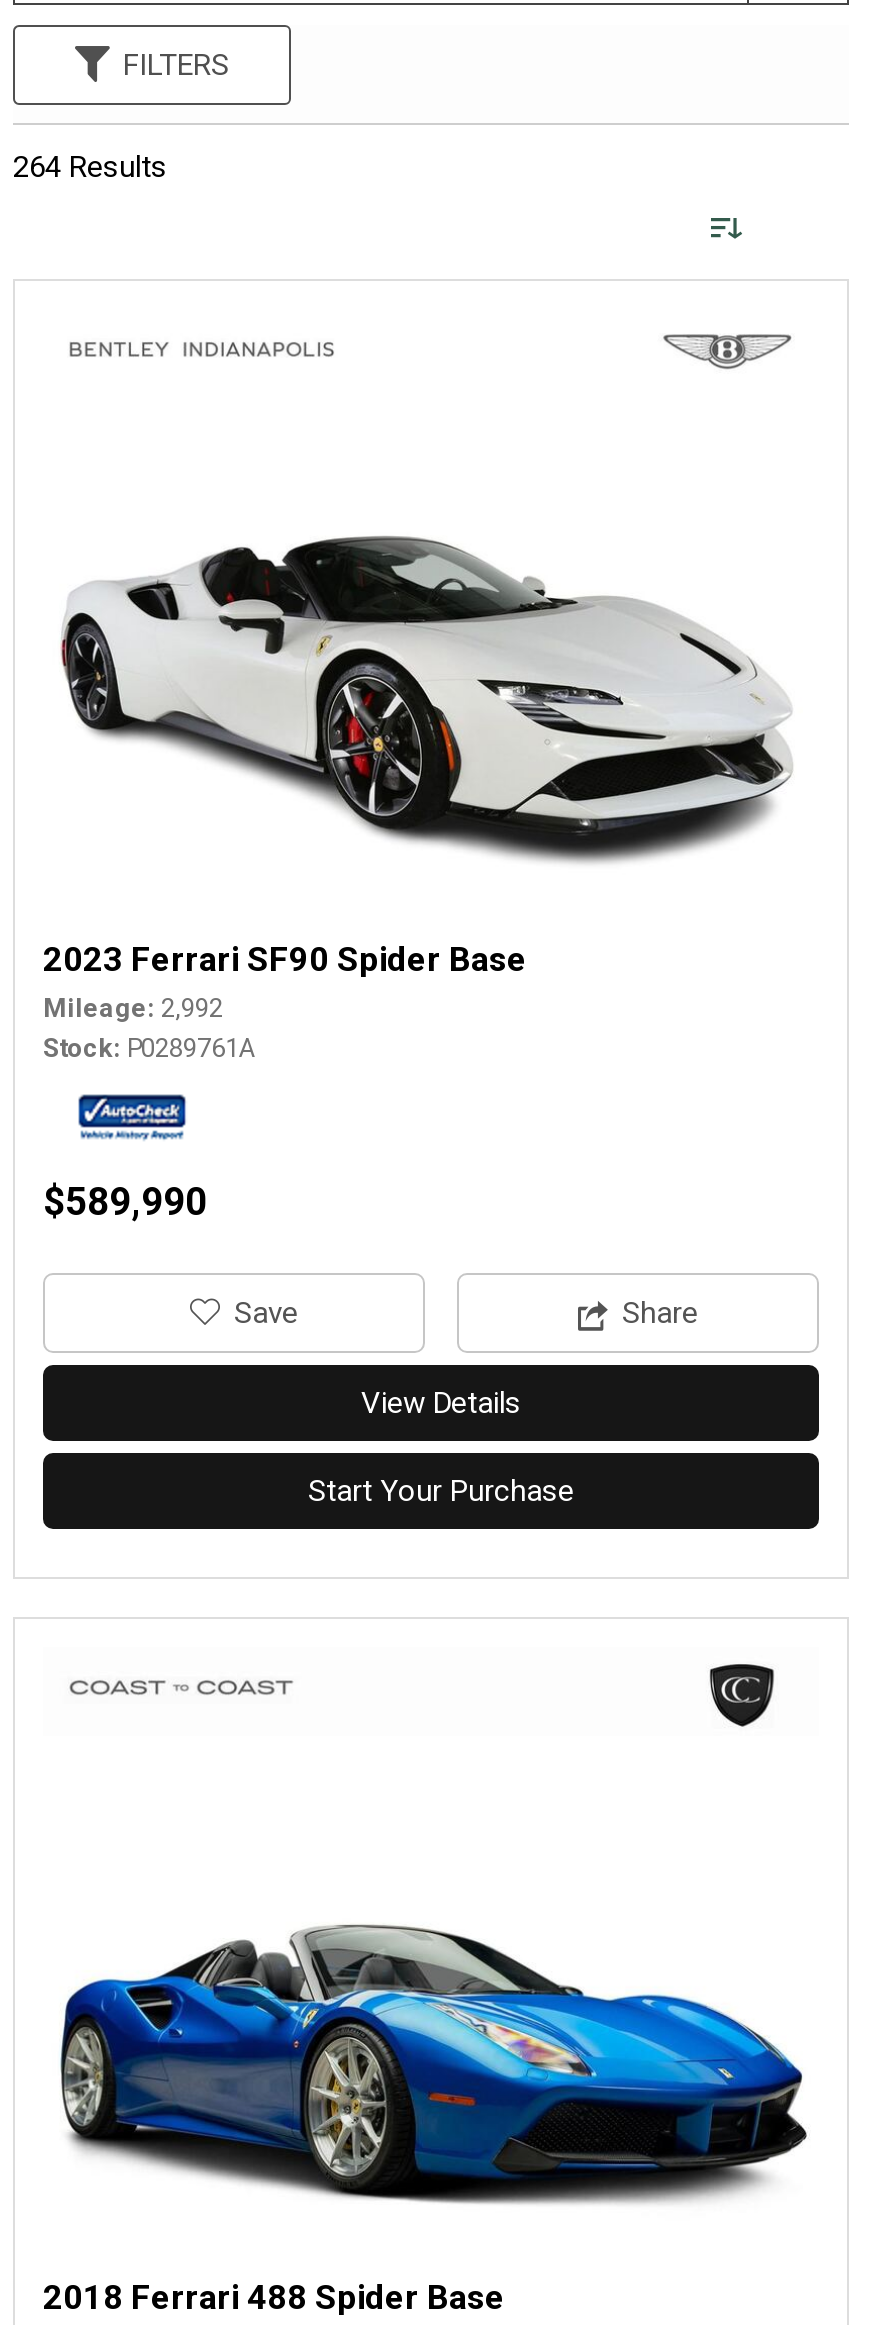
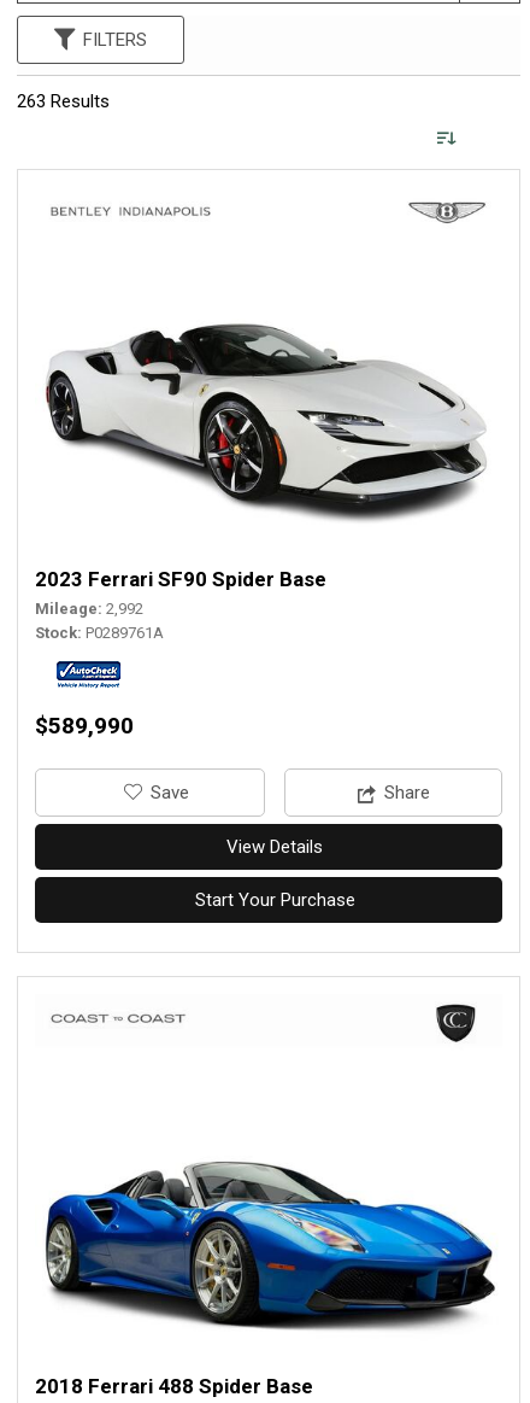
- 264 Results
+ 263 Results
